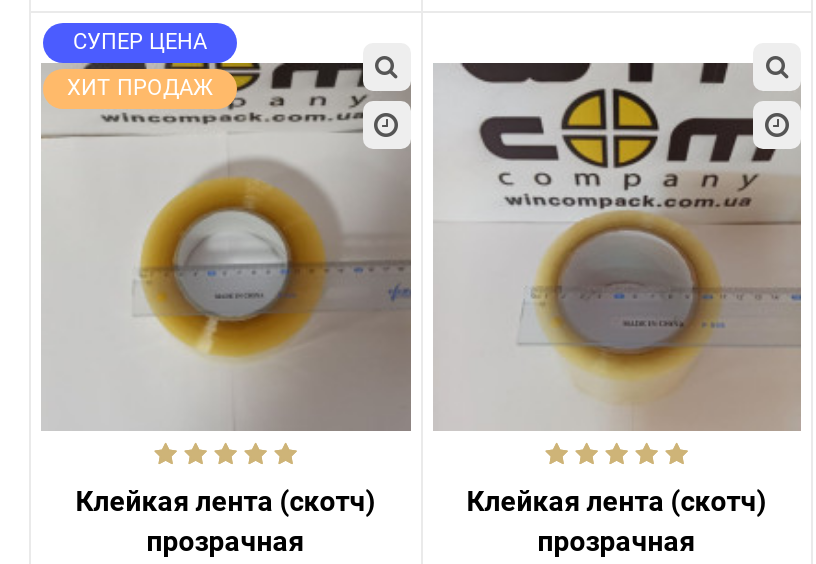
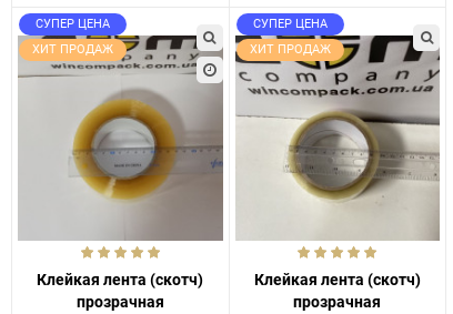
- [image]
+ [image]

+ СУПЕР ЦЕНА
+ ХИТ ПРОДАЖ
